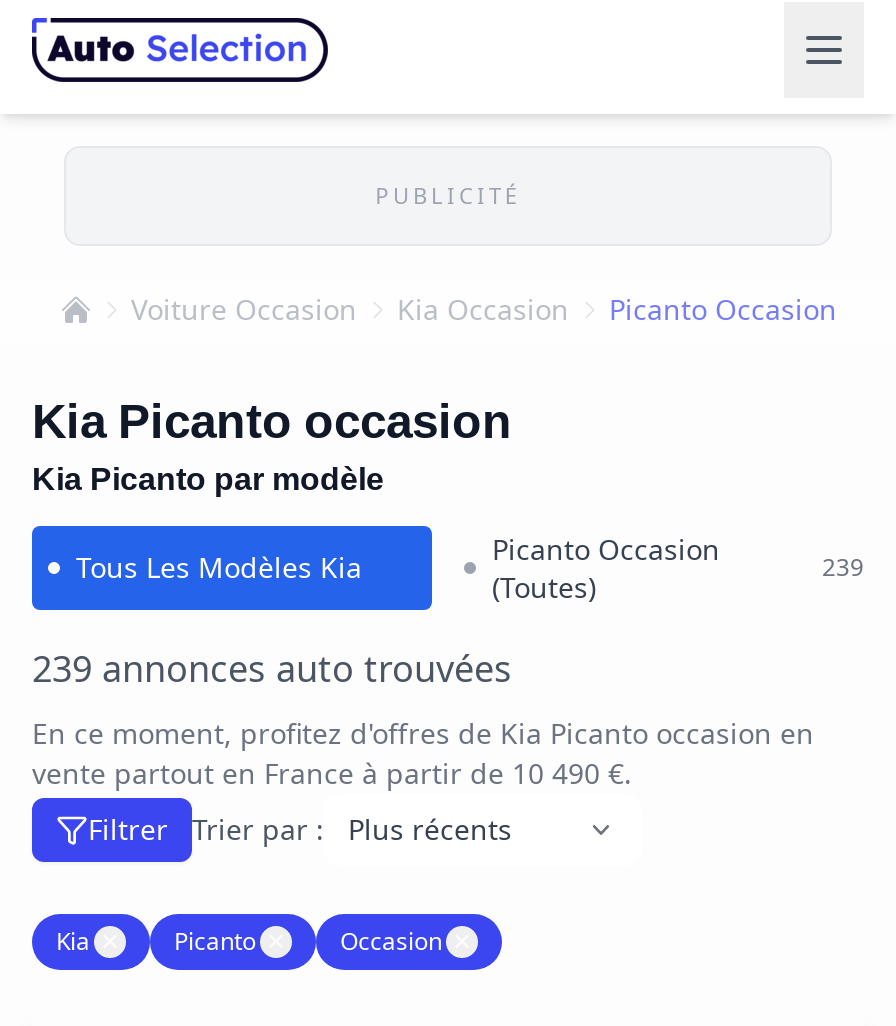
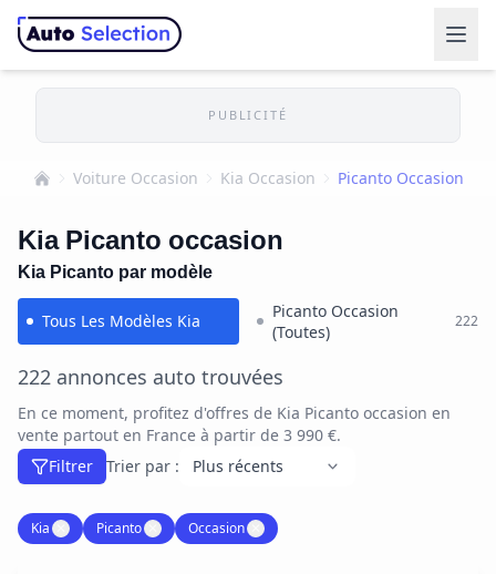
- 239
+ 222

- 239 annonces auto trouvées
+ 222 annonces auto trouvées

- vente partout en France à partir de 10 490 €.
+ vente partout en France à partir de 3 990 €.
